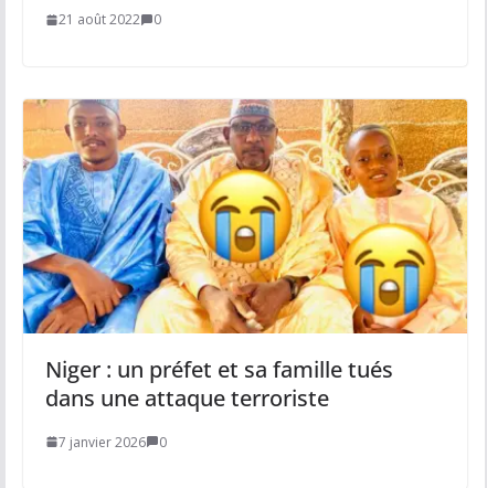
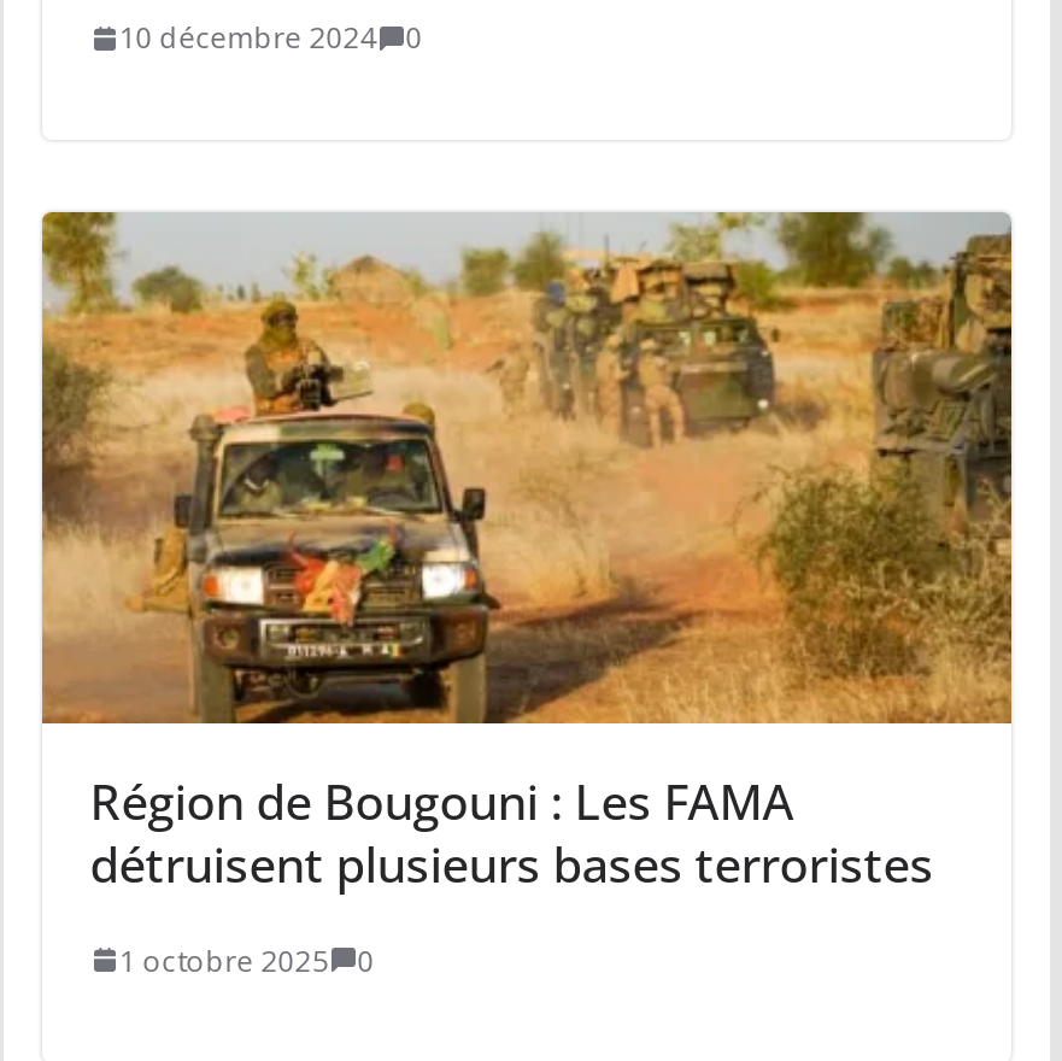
- 21 août 2022 0
+ 10 décembre 2024 0

- [image]
- Niger : un préfet et sa famille tués
- dans une attaque terroriste
+ [image]
+ Région de Bougouni : Les FAMA
+ détruisent plusieurs bases terroristes

- 7 janvier 2026 0
+ 1 octobre 2025 0
